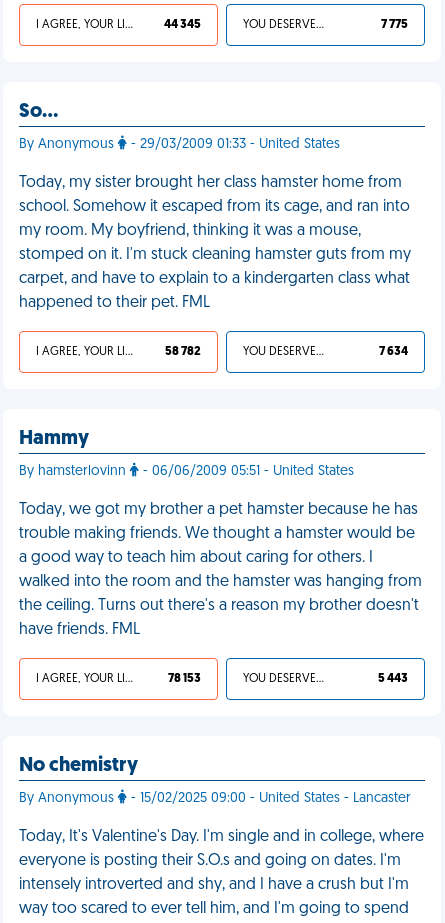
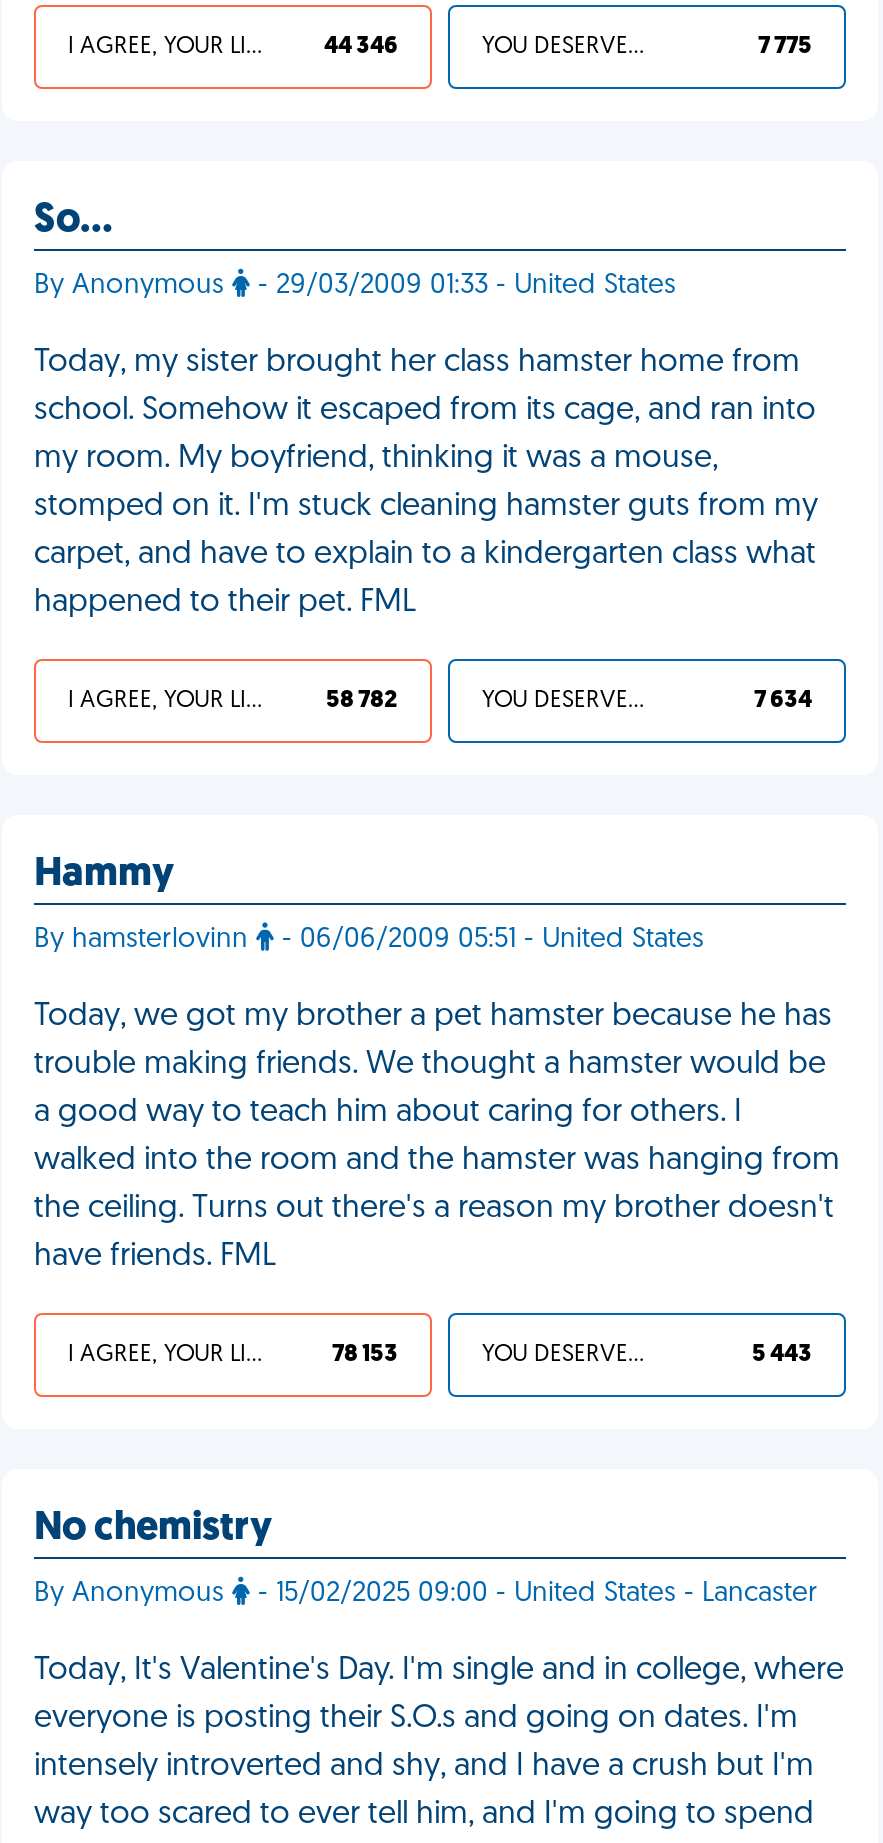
- 44 345
+ 44 346
